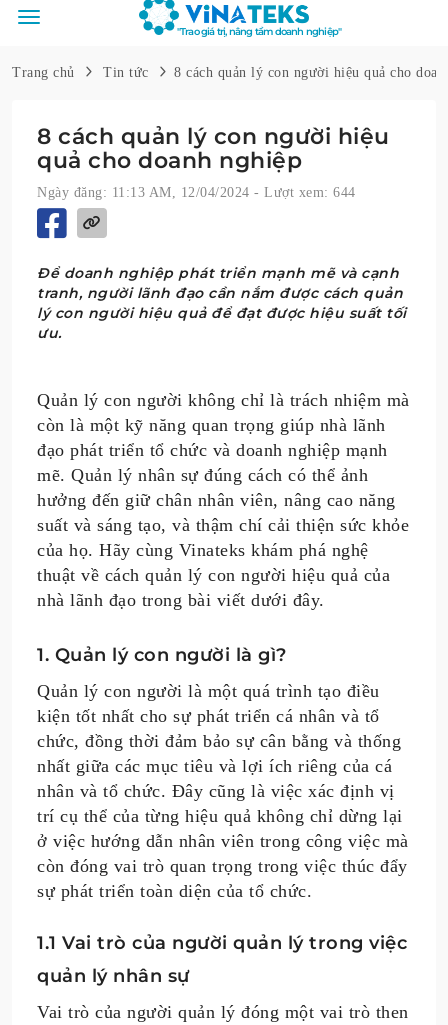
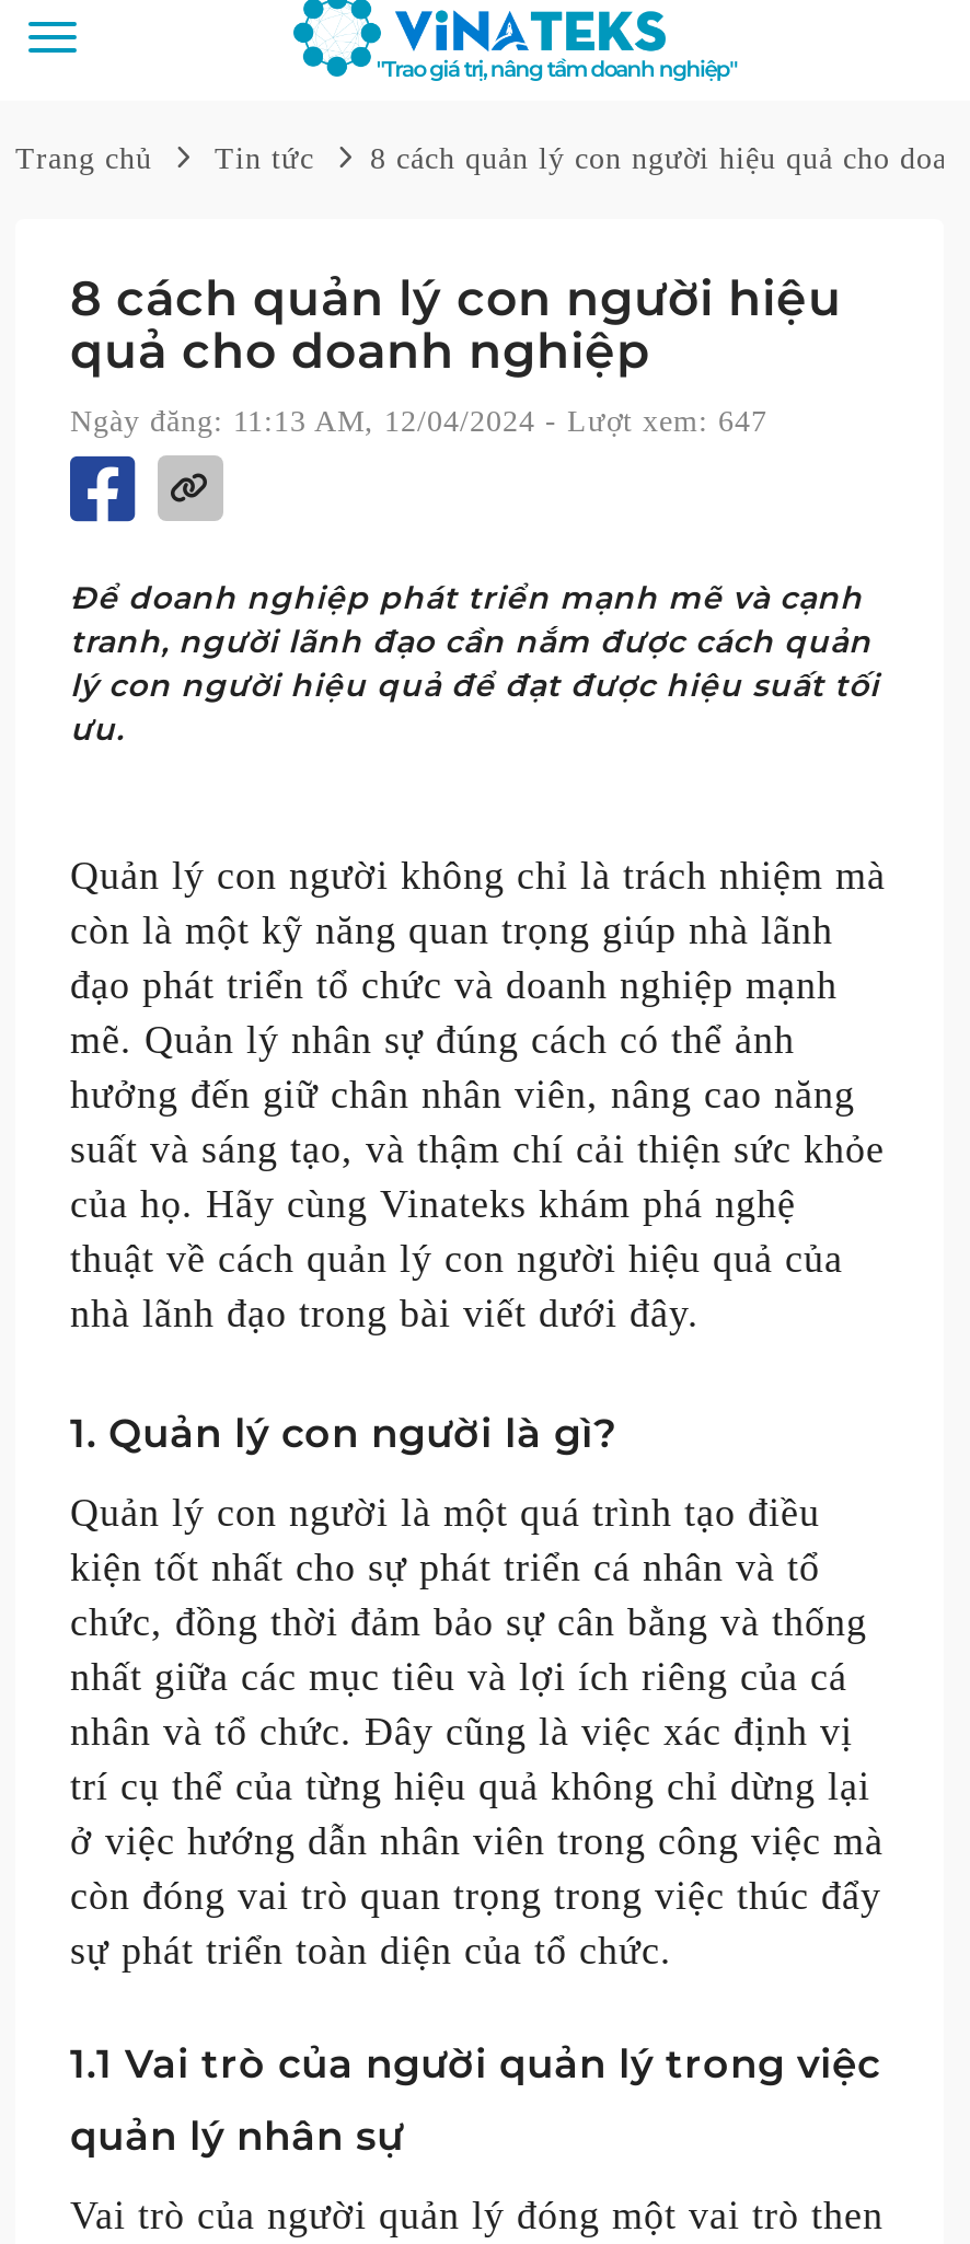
- Ngày đăng: 11:13 AM, 12/04/2024 - Lượt xem: 644
+ Ngày đăng: 11:13 AM, 12/04/2024 - Lượt xem: 647
